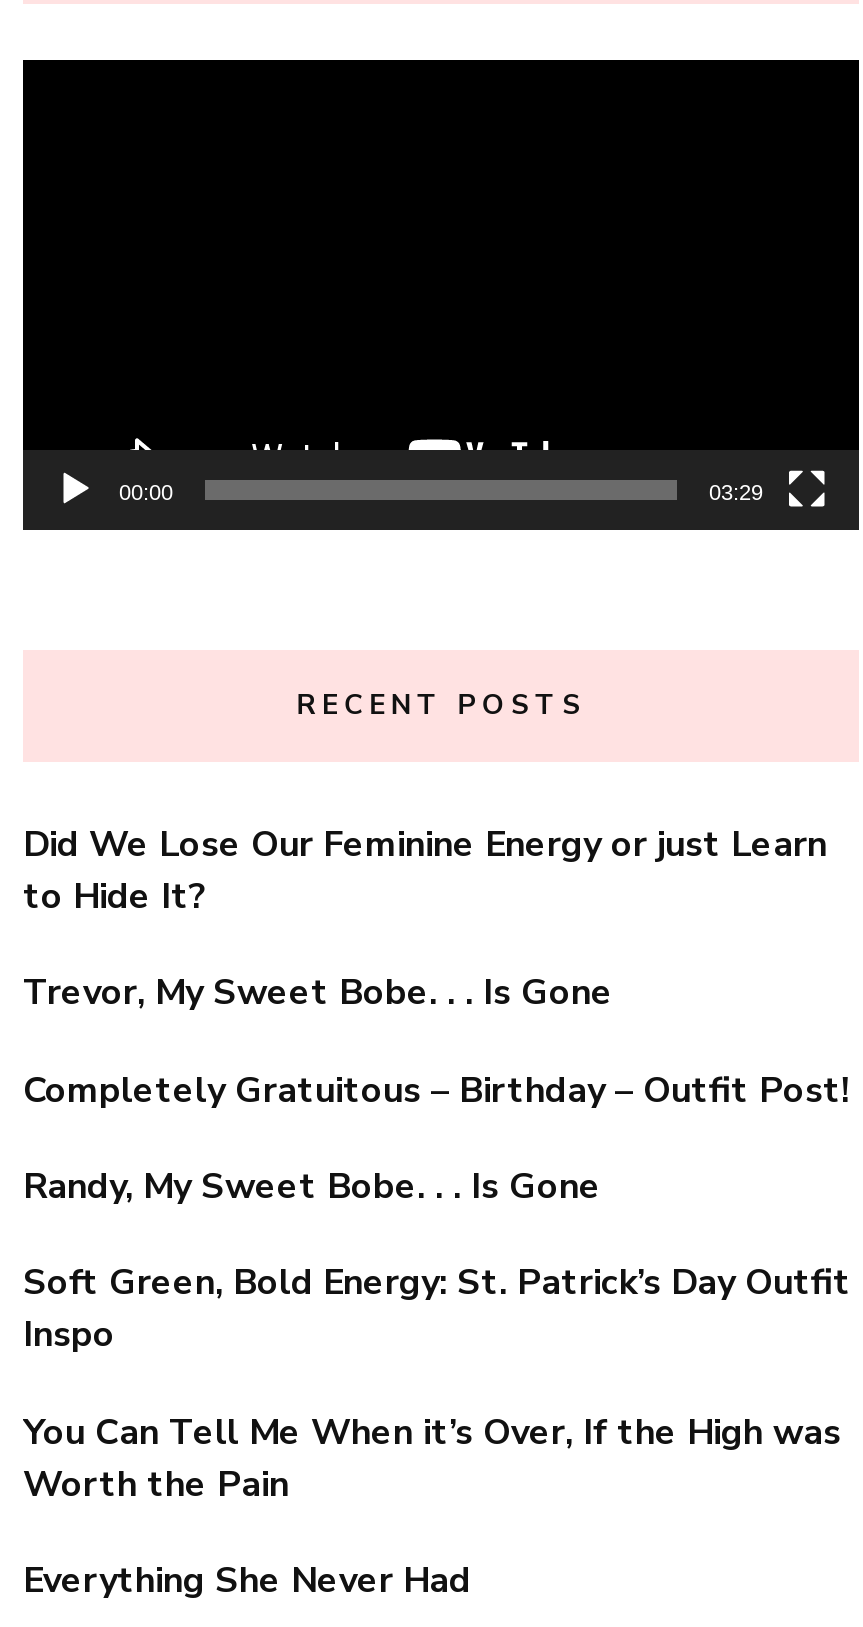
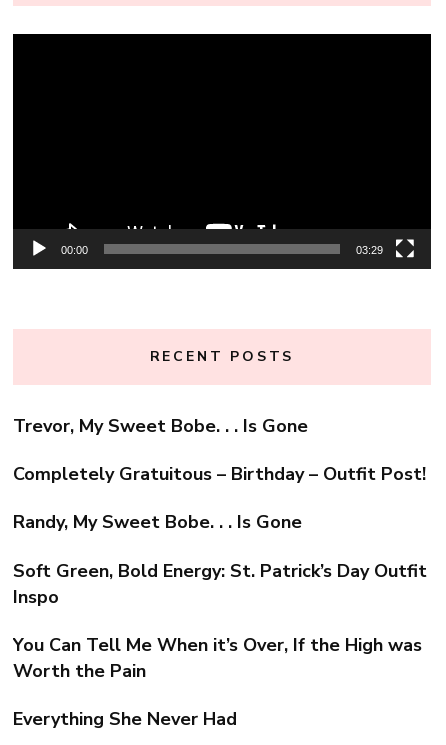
- Did We Lose Our Feminine Energy or just Learn
- to Hide It?
